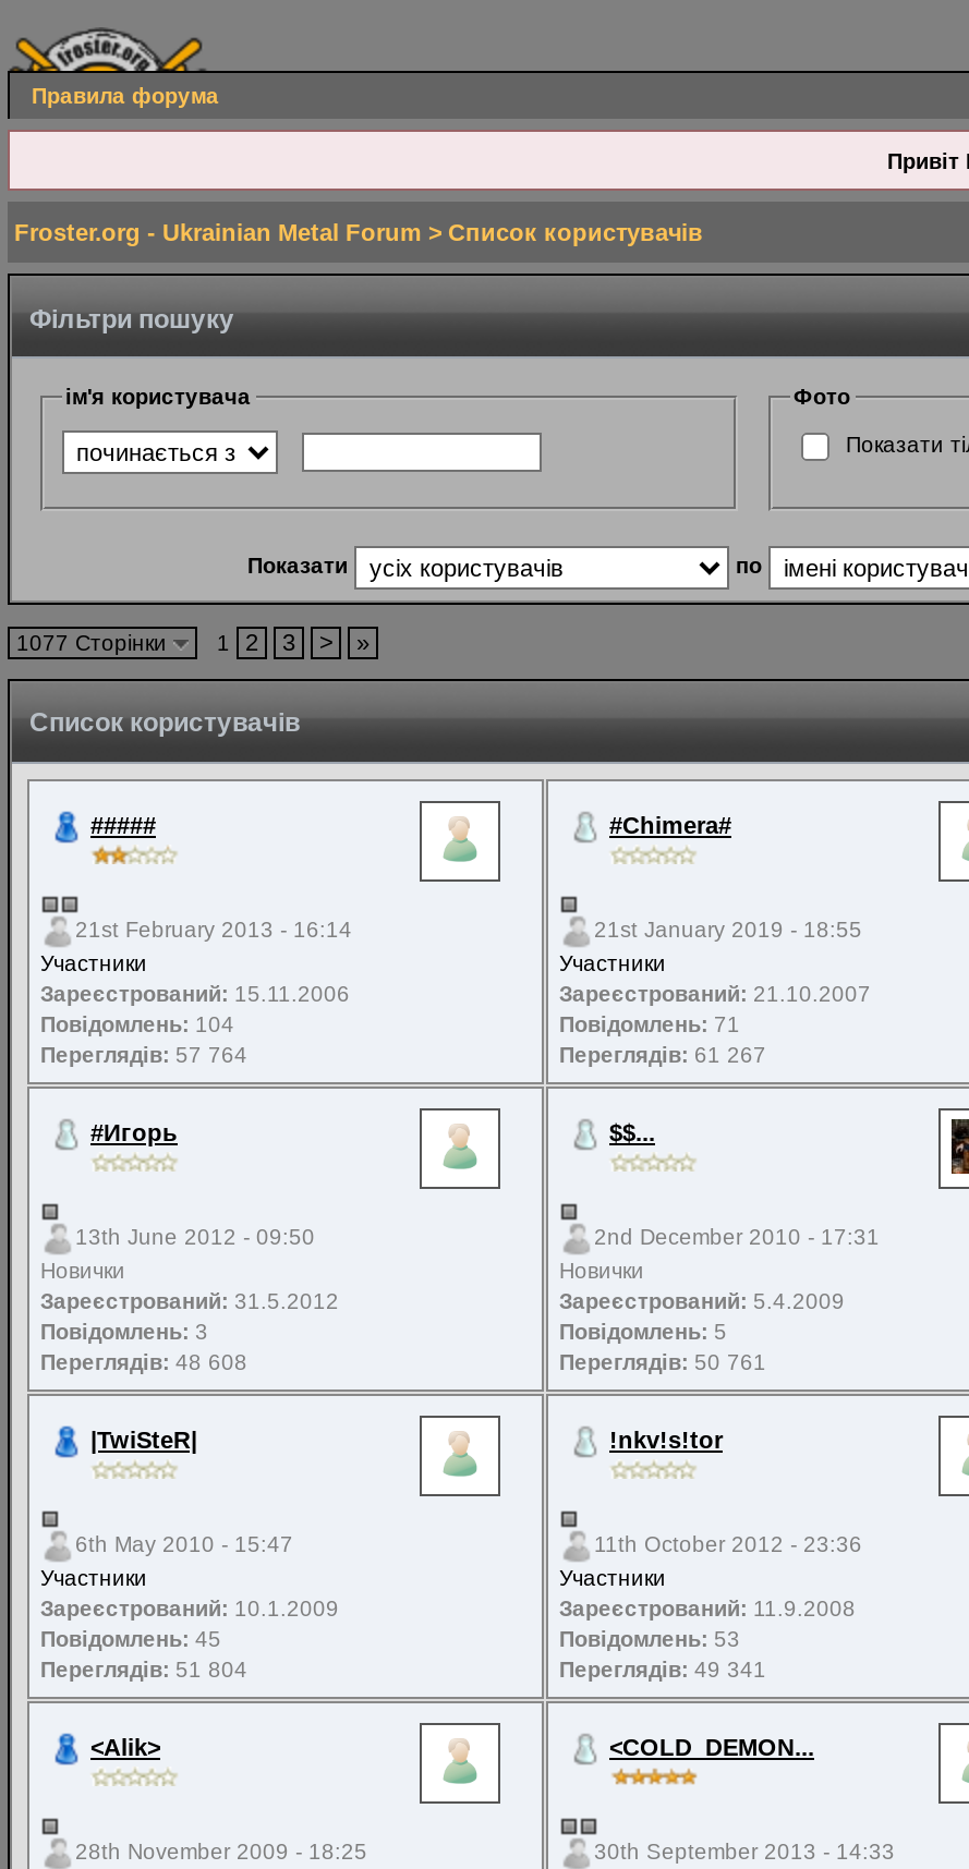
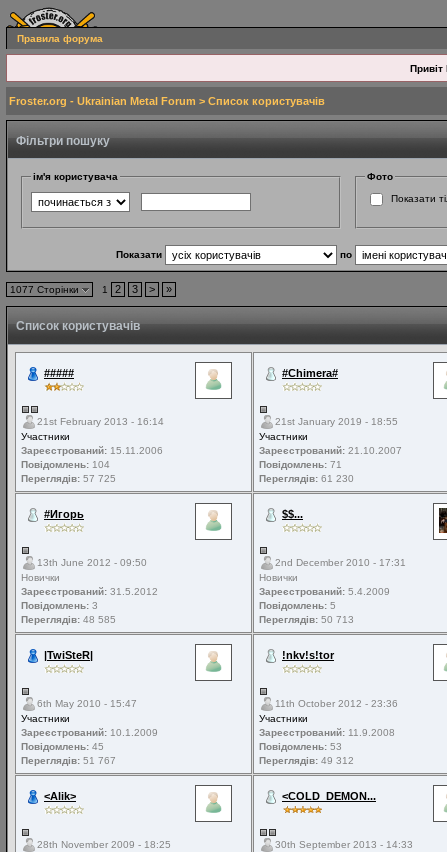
- Переглядів: 57 764
+ Переглядів: 57 725

- Переглядів: 61 267
+ Переглядів: 61 230

- Переглядів: 48 608
+ Переглядів: 48 585

- Переглядів: 50 761
+ Переглядів: 50 713

- Переглядів: 51 804
+ Переглядів: 51 767

- Переглядів: 49 341
+ Переглядів: 49 312
